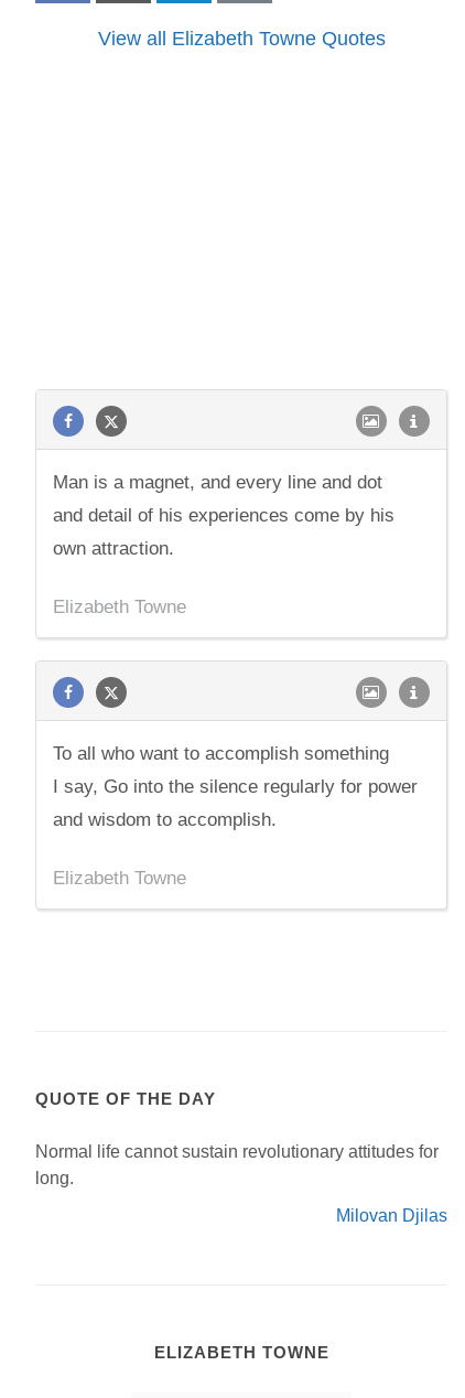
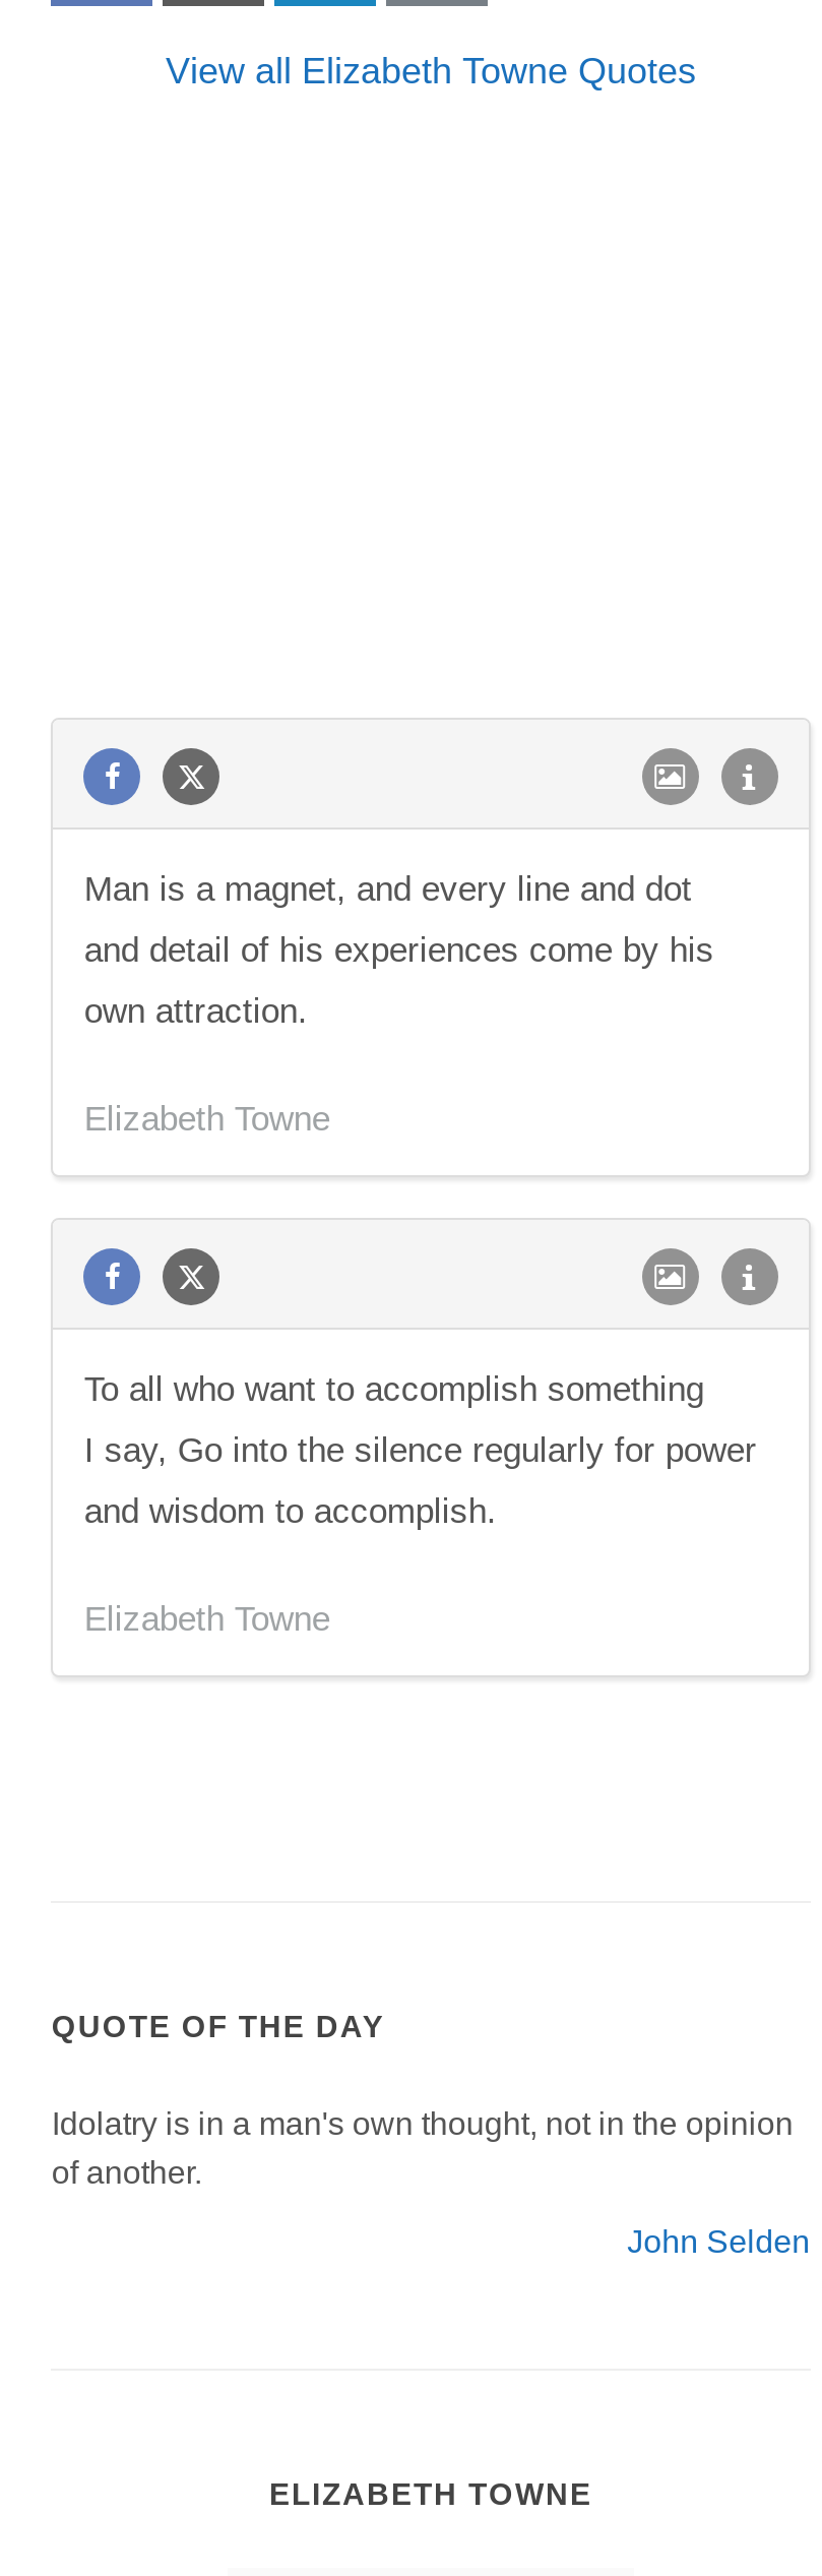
- Normal life cannot sustain revolutionary attitudes for
- long.
+ Idolatry is in a man's own thought, not in the opinion
+ of another.

- Milovan Djilas
+ John Selden
